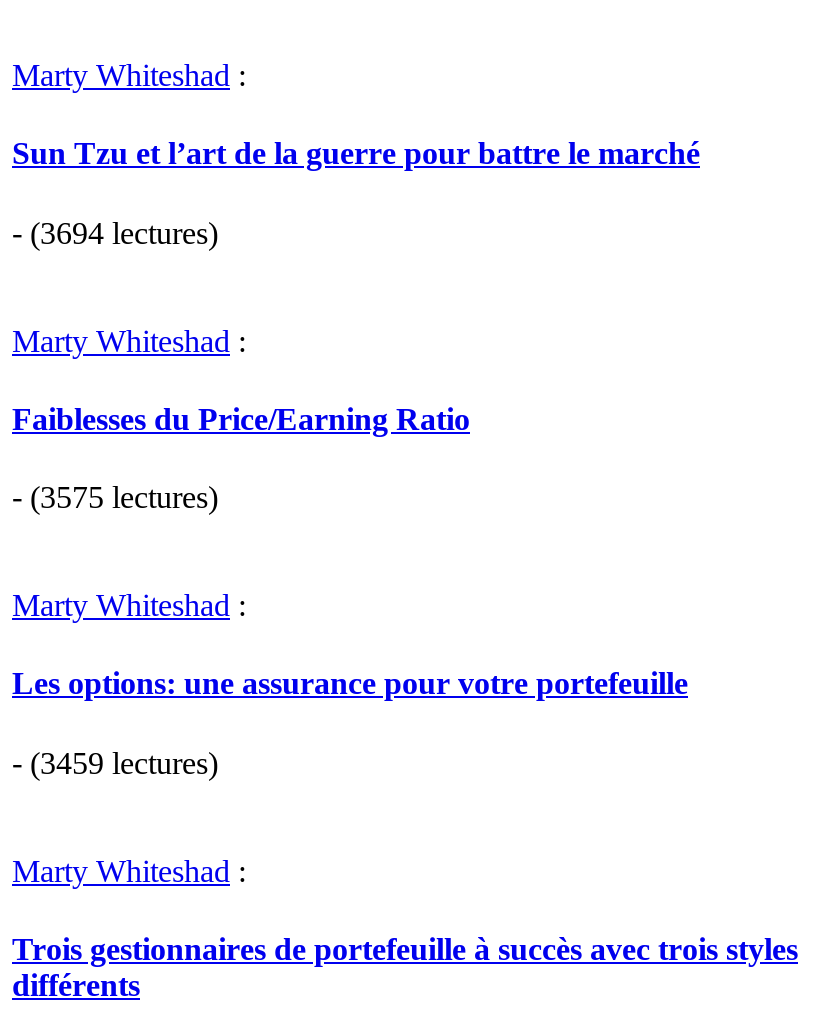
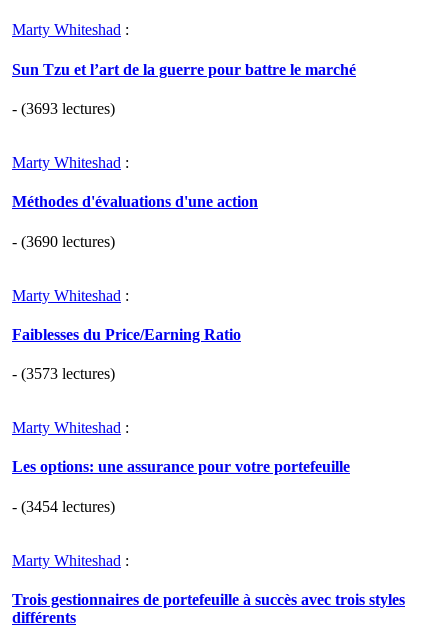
- - (3694 lectures)
+ - (3693 lectures)
+ Marty Whiteshad:
+ Méthodes d'évaluations d'une action
+ - (3690 lectures)

- - (3575 lectures)
+ - (3573 lectures)

- - (3459 lectures)
+ - (3454 lectures)
